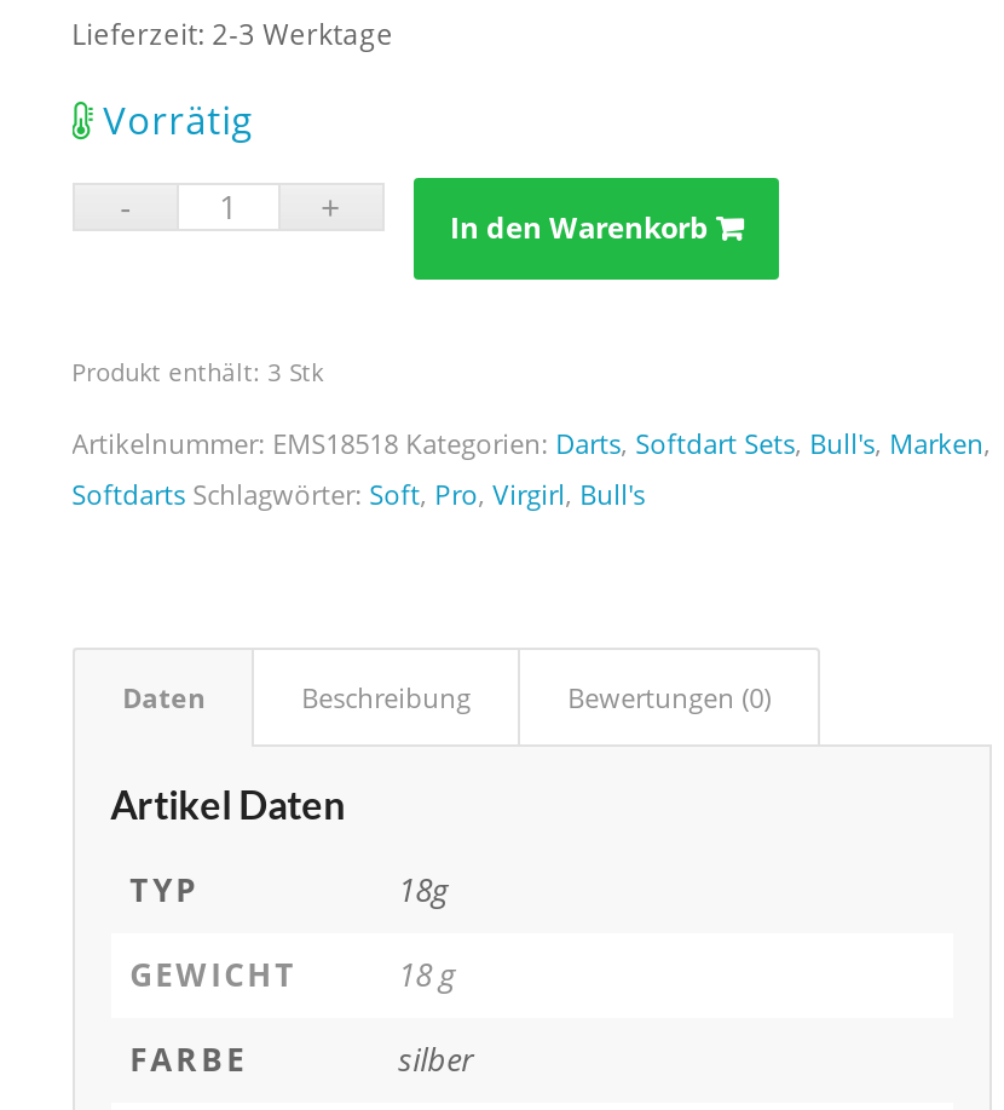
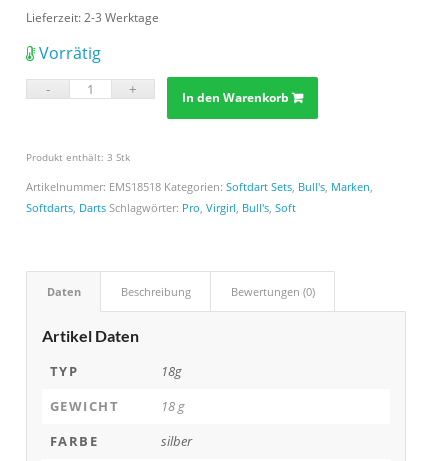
- Artikelnummer: EMS18518 Kategorien: Darts, Softdart Sets, Bull's, Marken,
- Softdarts Schlagwörter: Soft, Pro, Virgirl, Bull's
+ Artikelnummer: EMS18518 Kategorien: Softdart Sets, Bull's, Marken,
+ Softdarts, Darts Schlagwörter: Pro, Virgirl, Bull's, Soft
